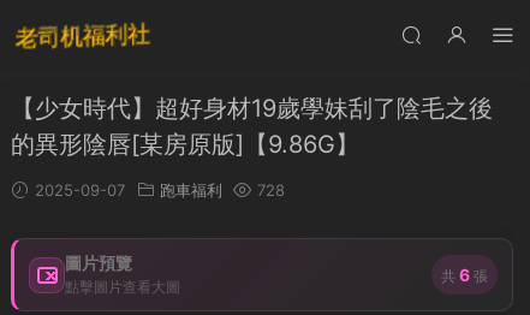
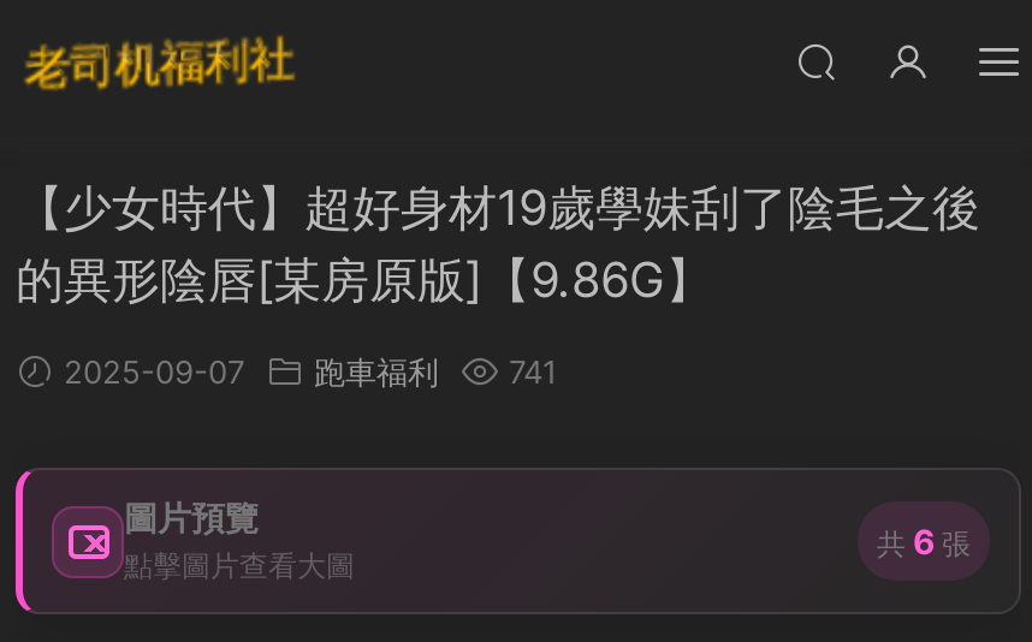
- 2025-09-07 跑車福利 728
+ 2025-09-07 跑車福利 741
